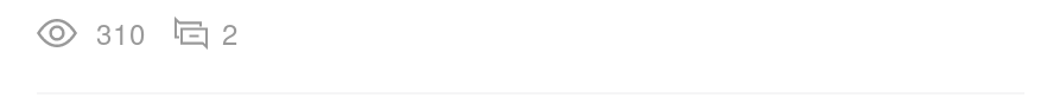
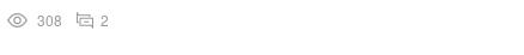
- 310 2
+ 308 2
